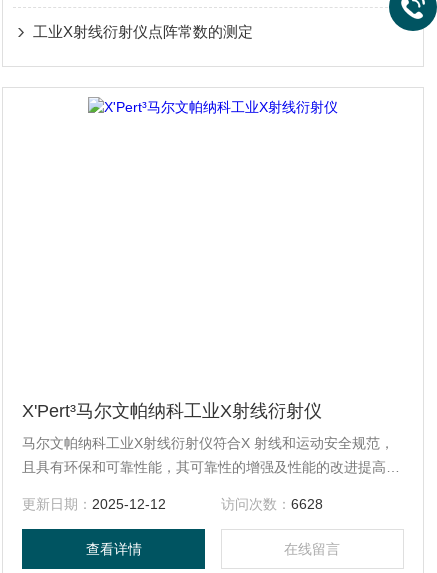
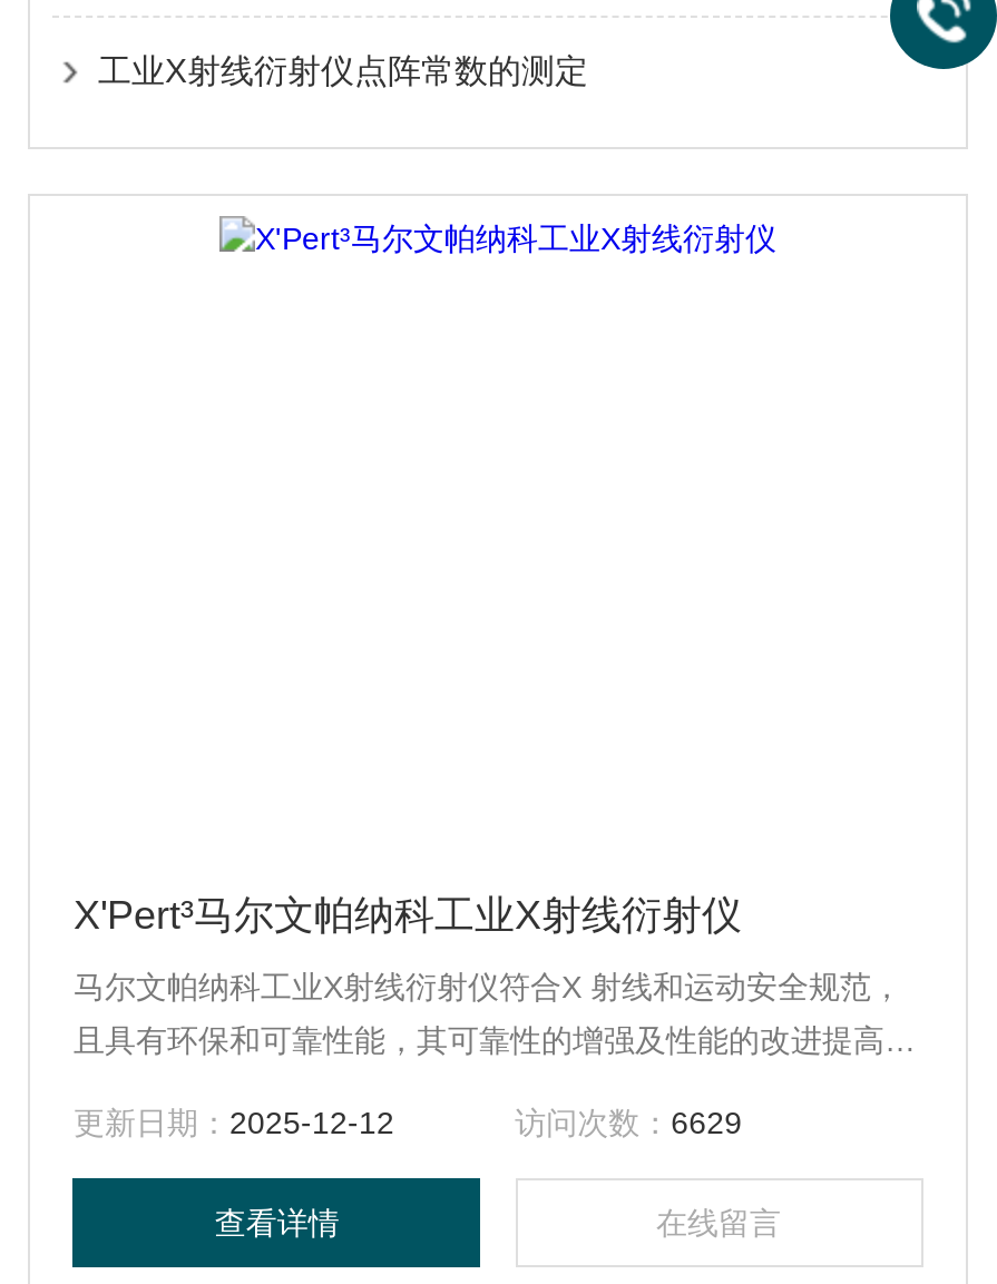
- 访问次数：6628
+ 访问次数：6629
